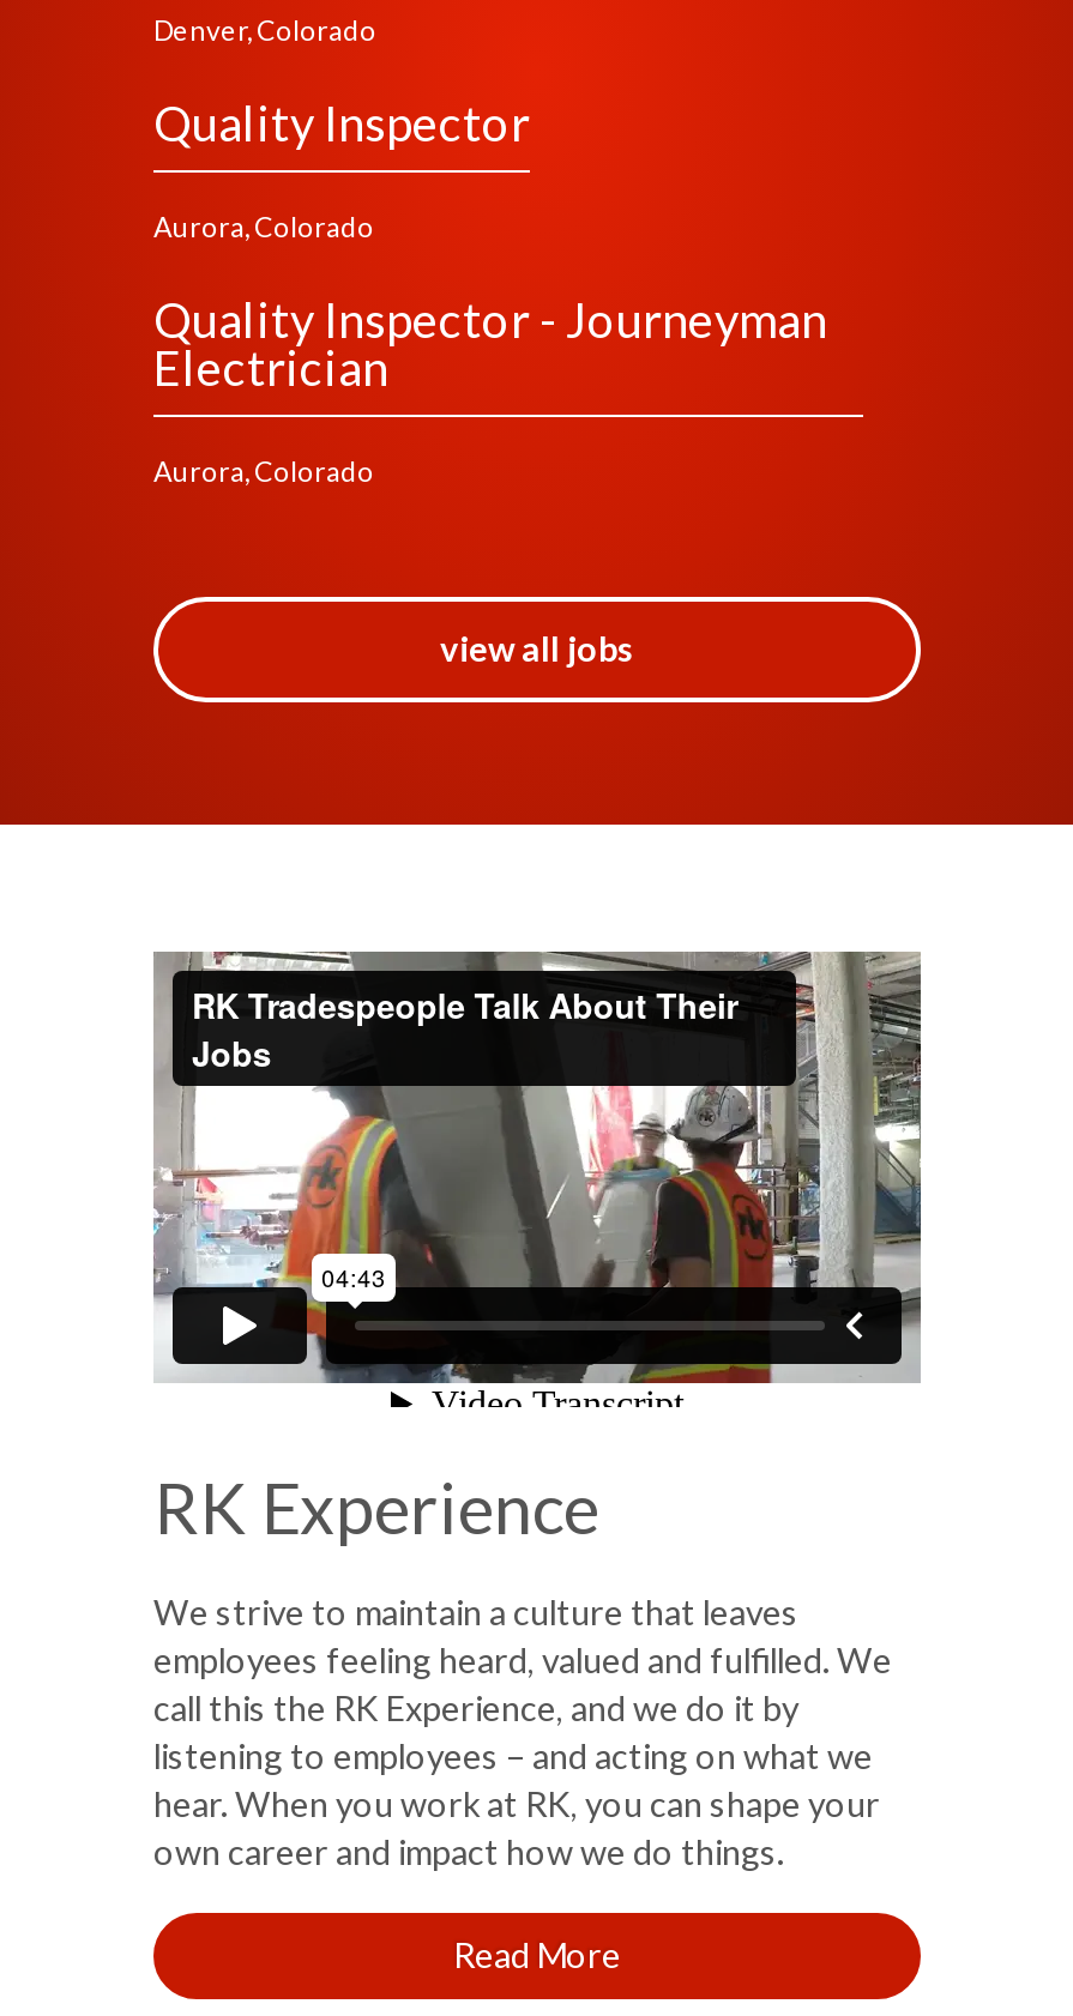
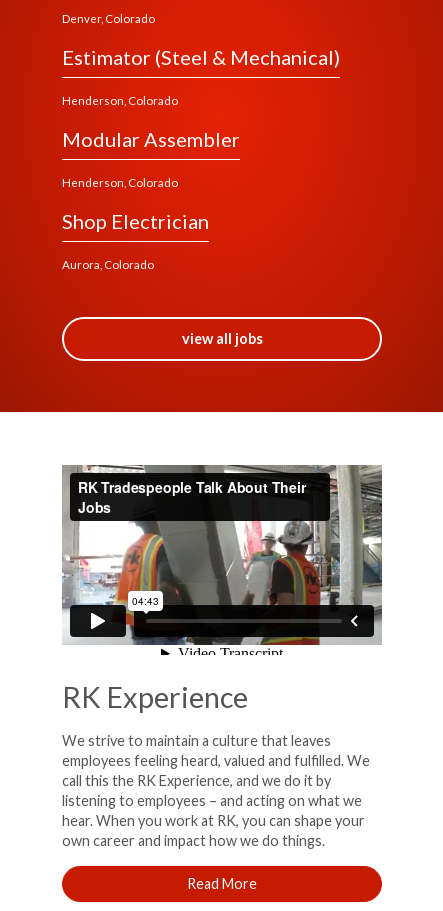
- Quality Inspector
- Aurora, Colorado
- Quality Inspector - Journeyman
- Electrician
+ Estimator (Steel & Mechanical)
+ Henderson, Colorado
+ Modular Assembler
+ Henderson, Colorado
+ Shop Electrician
